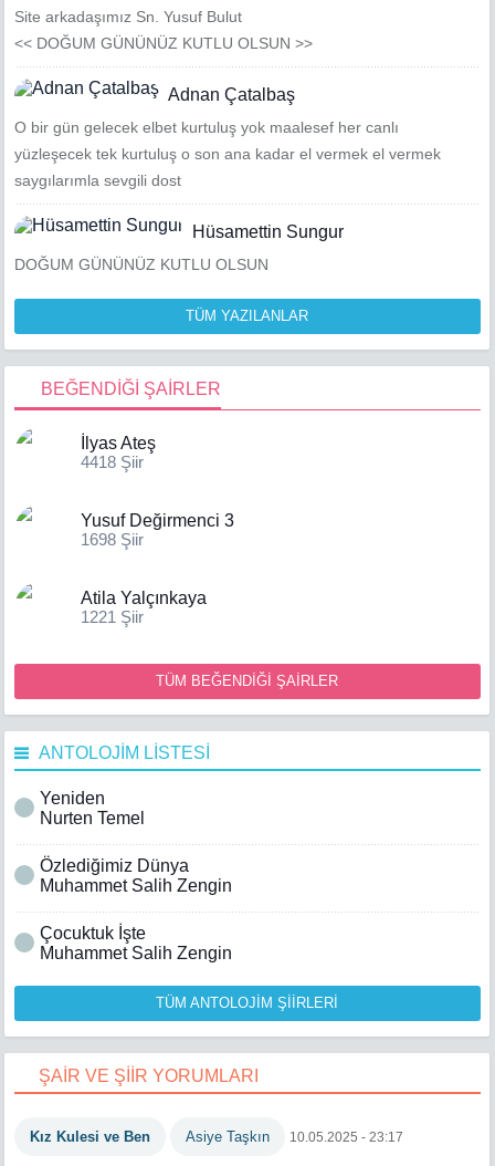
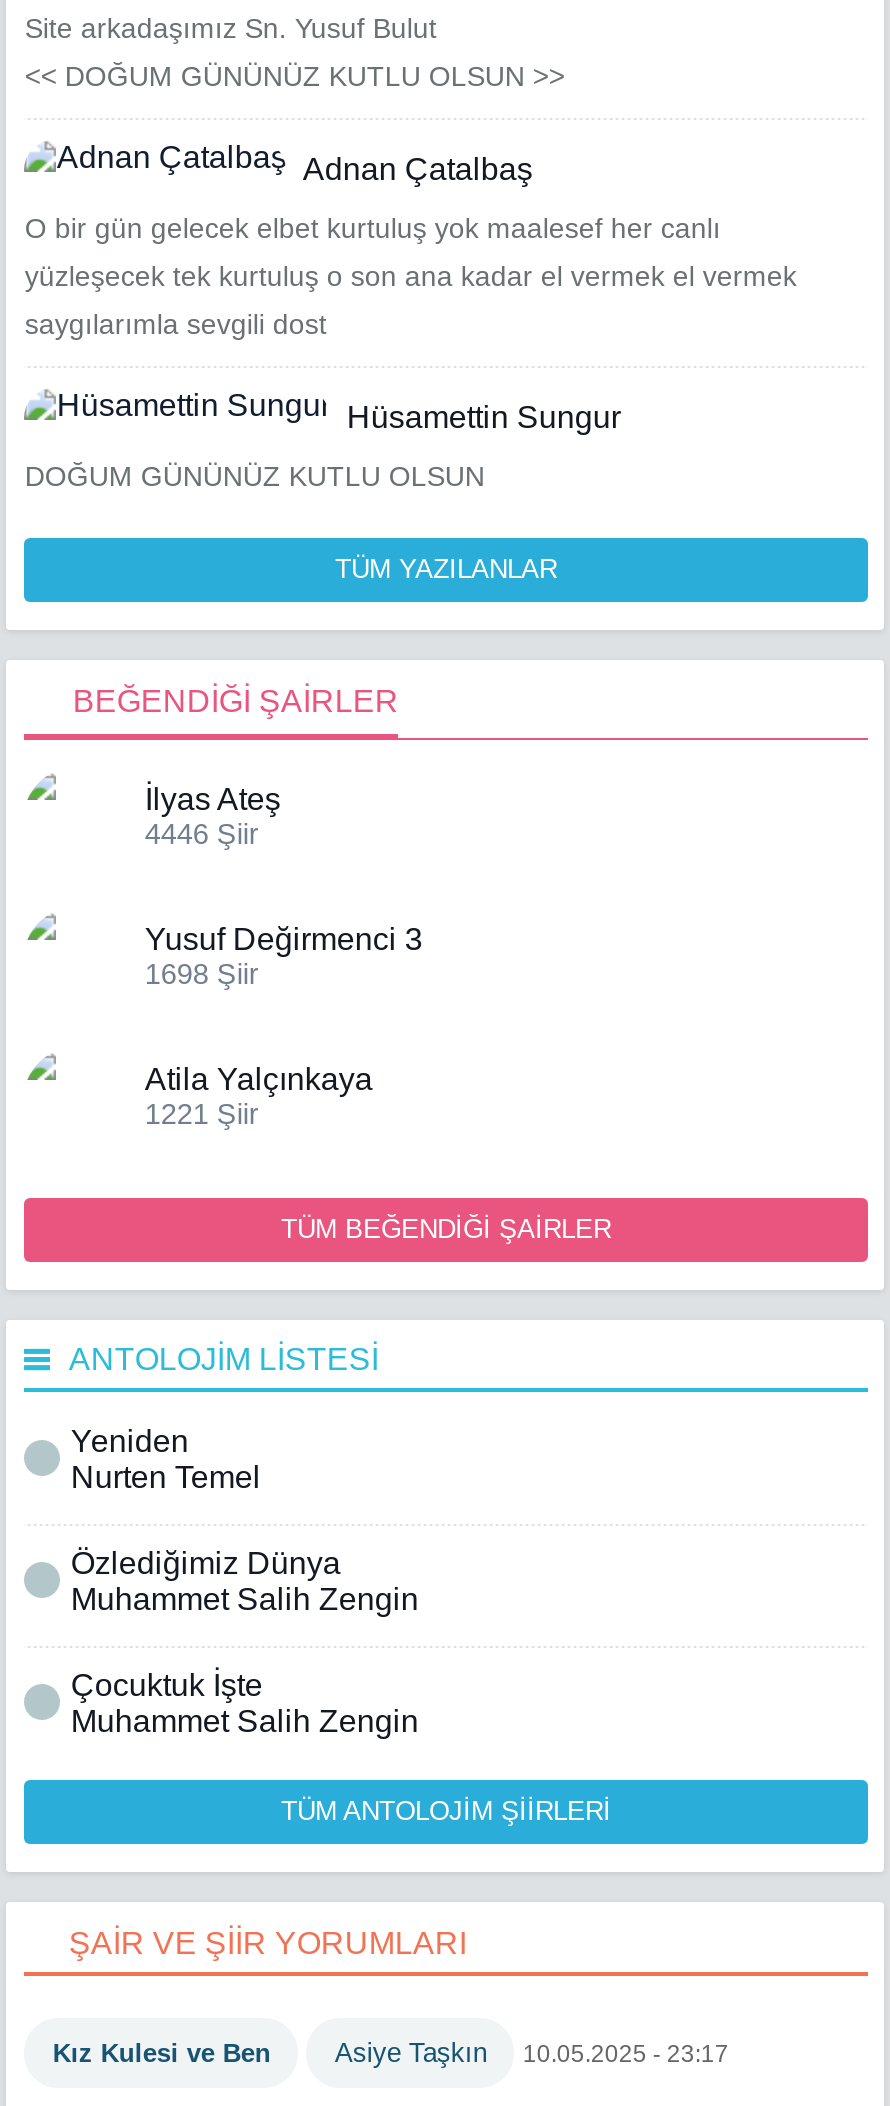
- 4418 Şiir
+ 4446 Şiir
